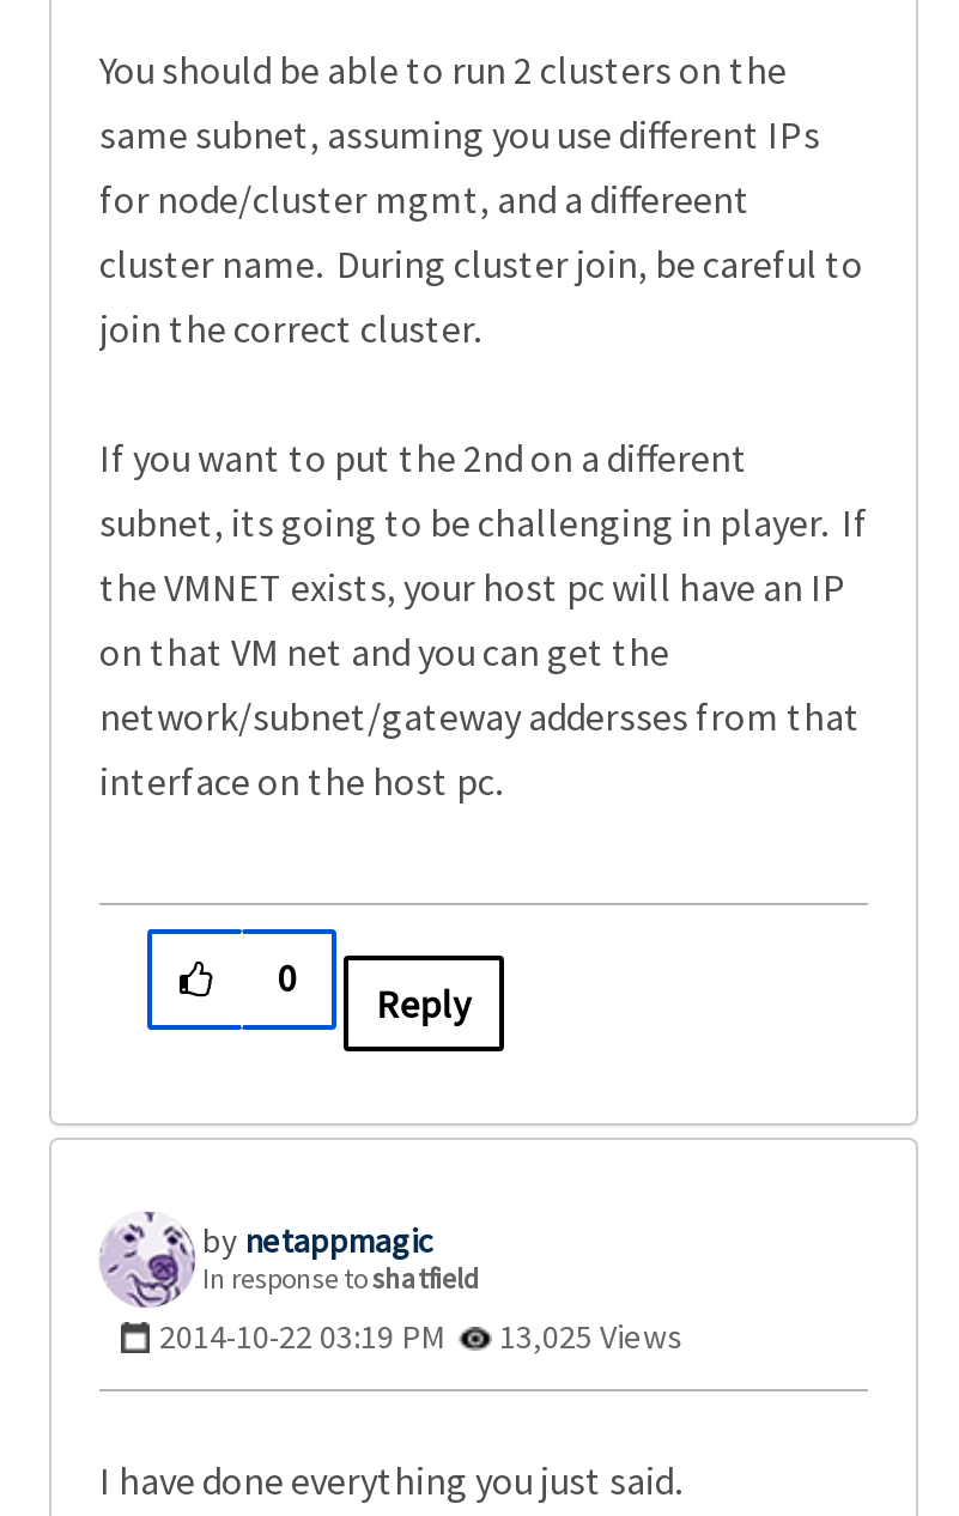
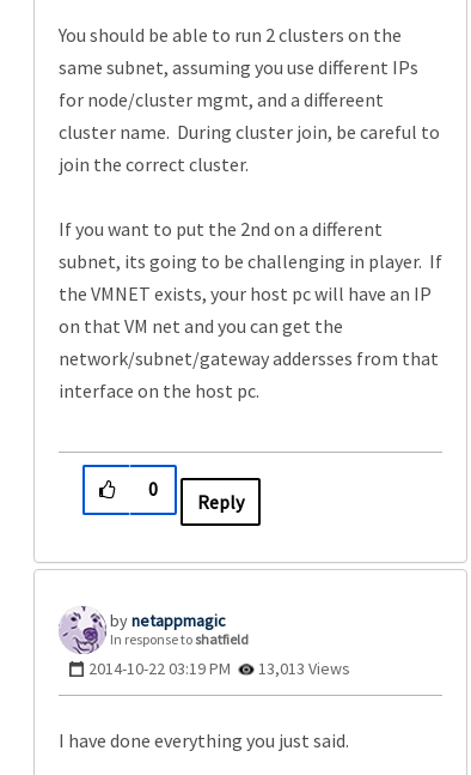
- 2014-10-22 03:19 PM 13,025 Views
+ 2014-10-22 03:19 PM 13,013 Views
